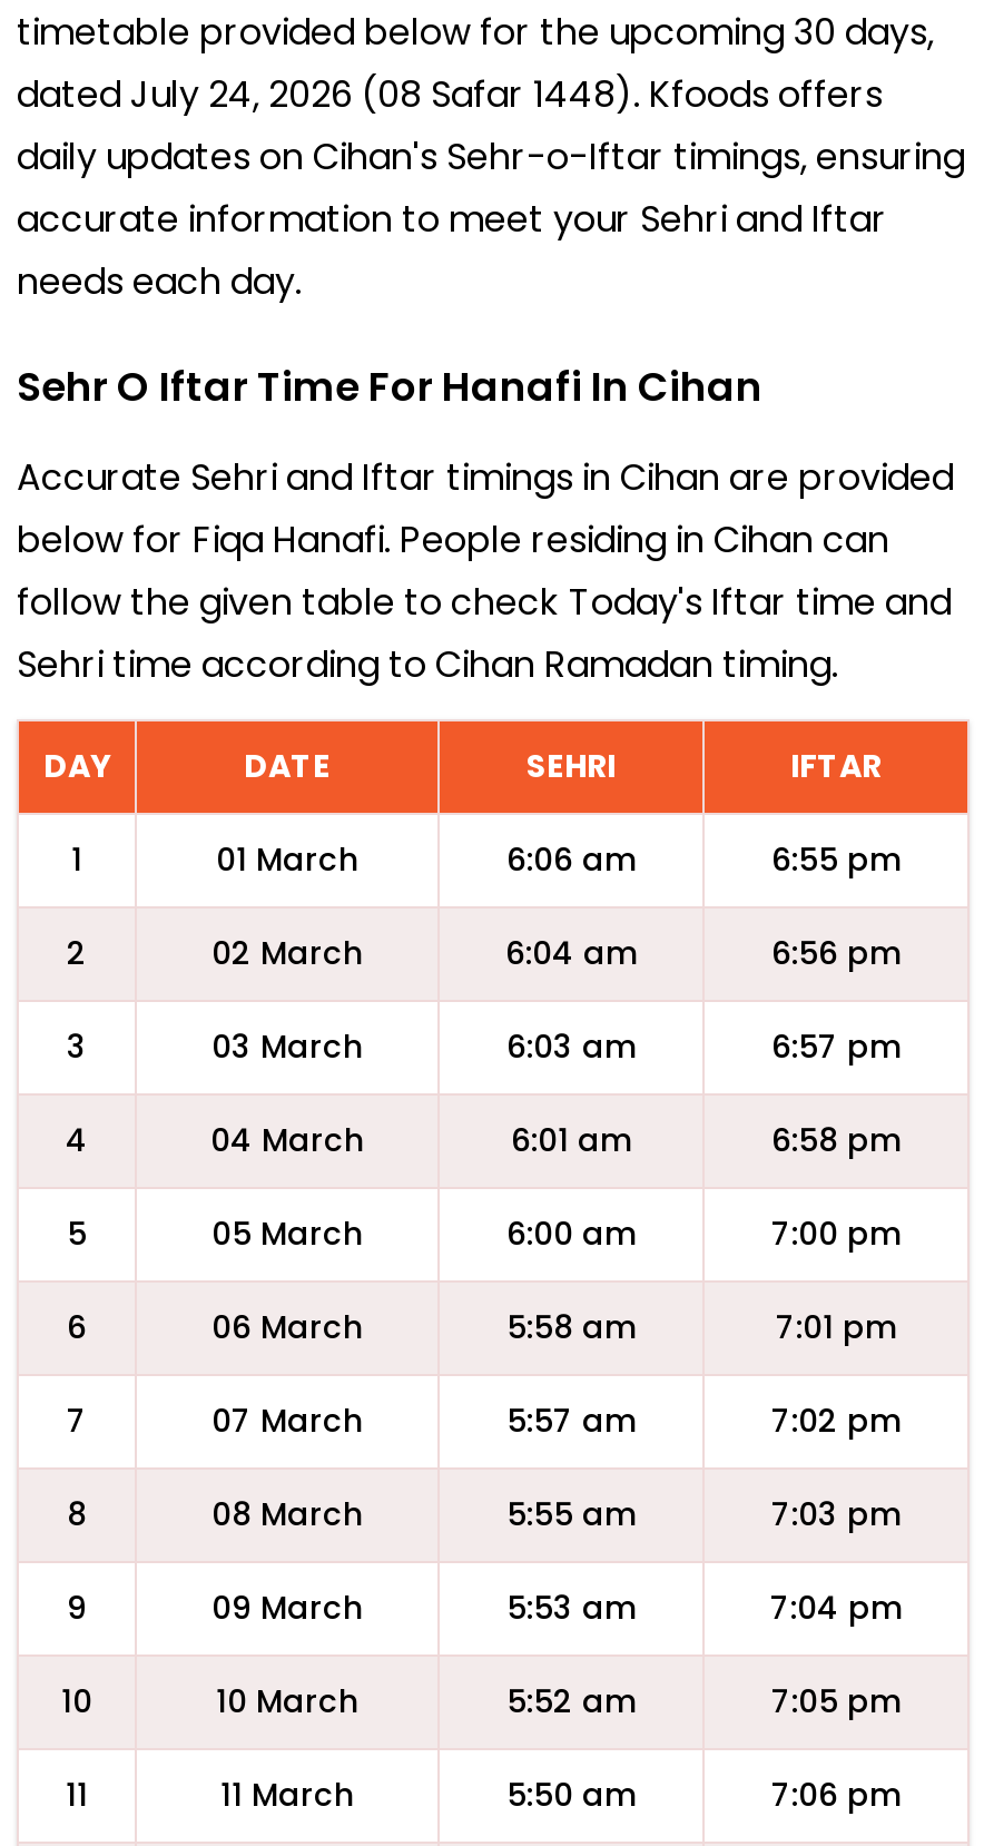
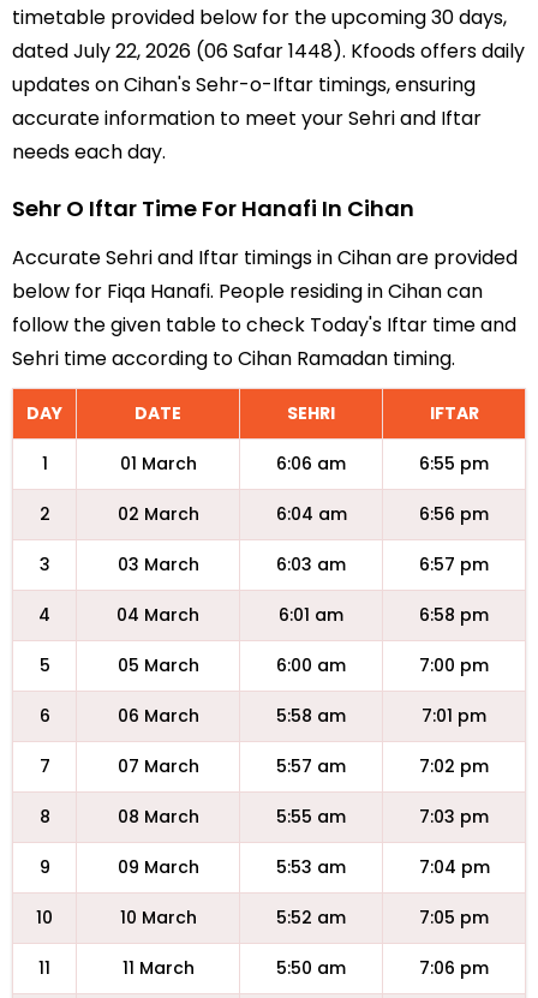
- dated July 24, 2026 (08 Safar 1448). Kfoods offers
- daily updates on Cihan's Sehr-o-Iftar timings, ensuring
+ dated July 22, 2026 (06 Safar 1448). Kfoods offers daily
+ updates on Cihan's Sehr-o-Iftar timings, ensuring
